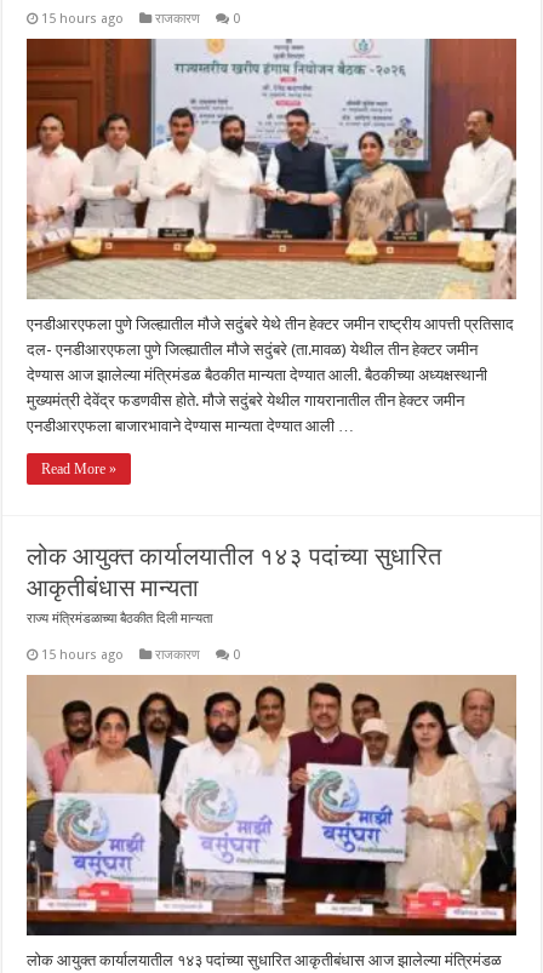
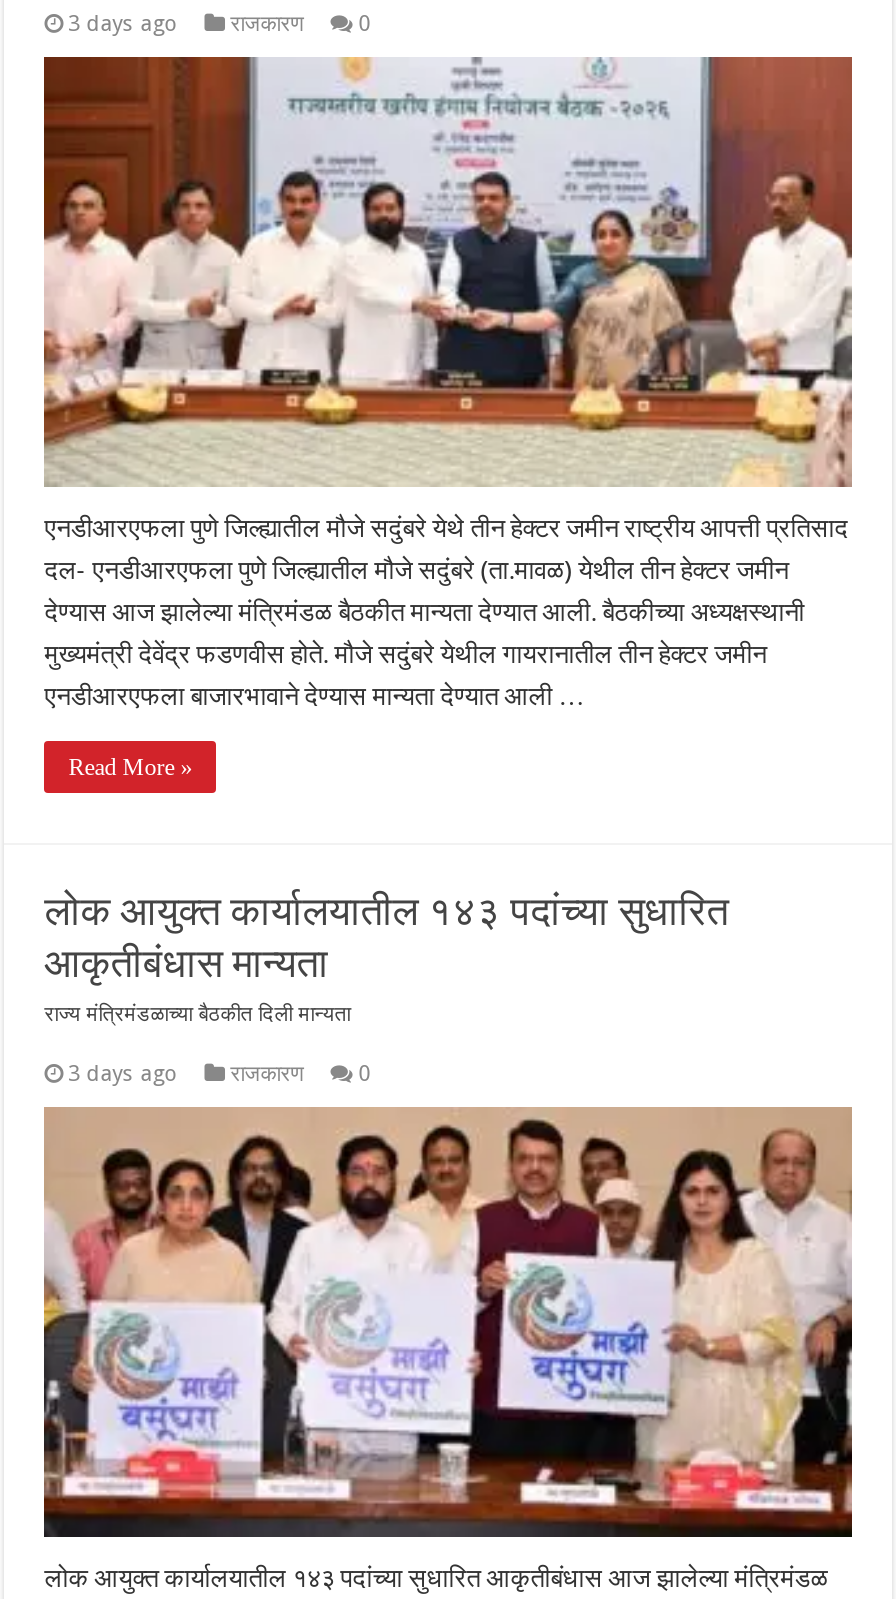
- 15 hours ago राजकारण
+ 3 days ago राजकारण

- 15 hours ago राजकारण
+ 3 days ago राजकारण
